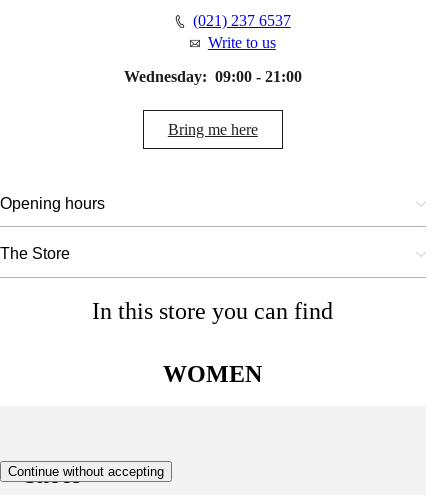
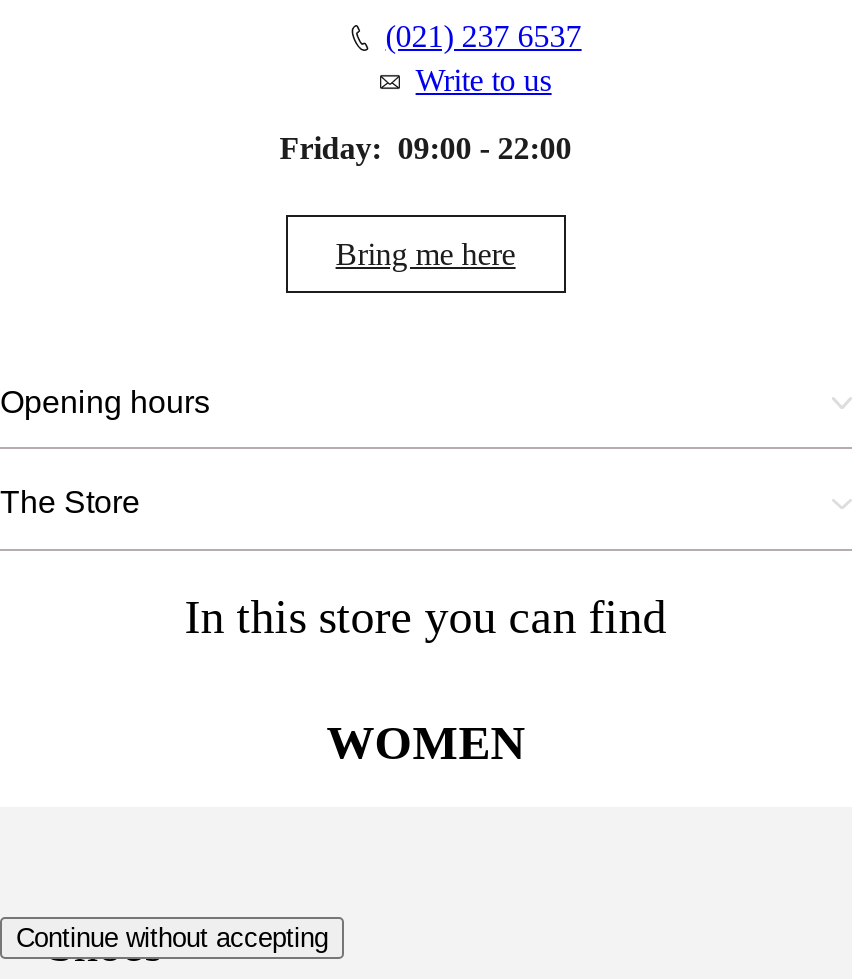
- Wednesday: 09:00 - 21:00
+ Friday: 09:00 - 22:00
